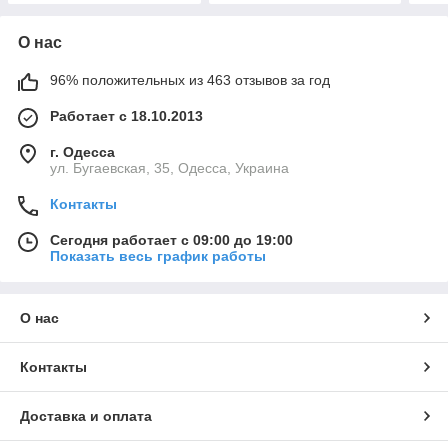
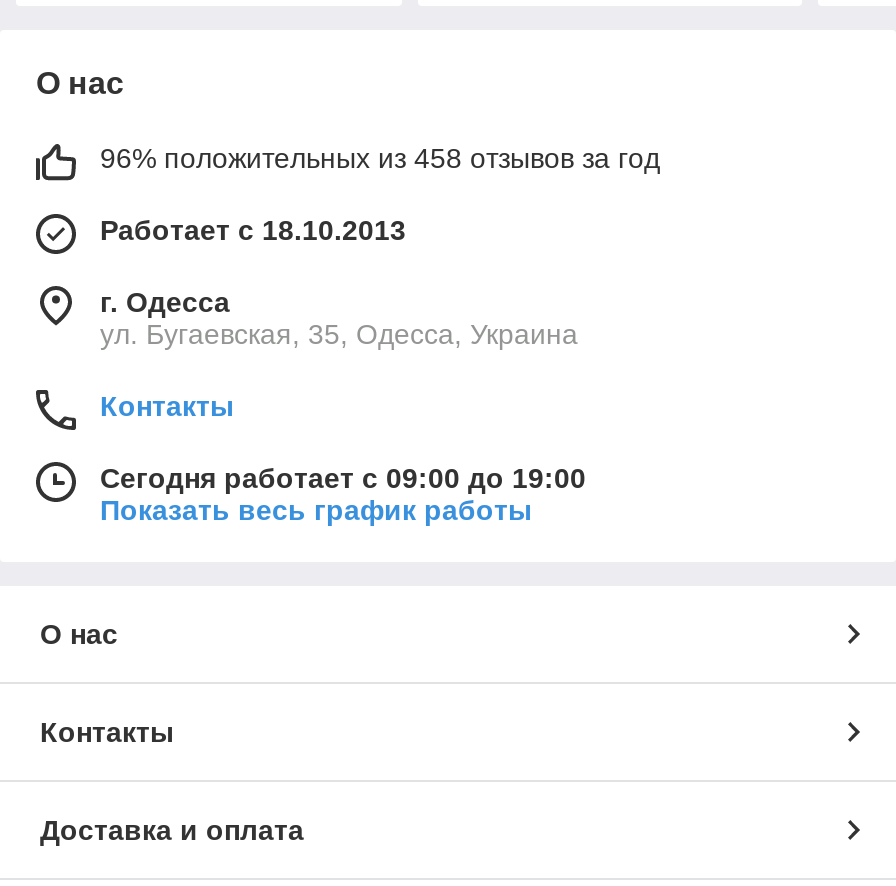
- 96% положительных из 463 отзывов за год
+ 96% положительных из 458 отзывов за год
